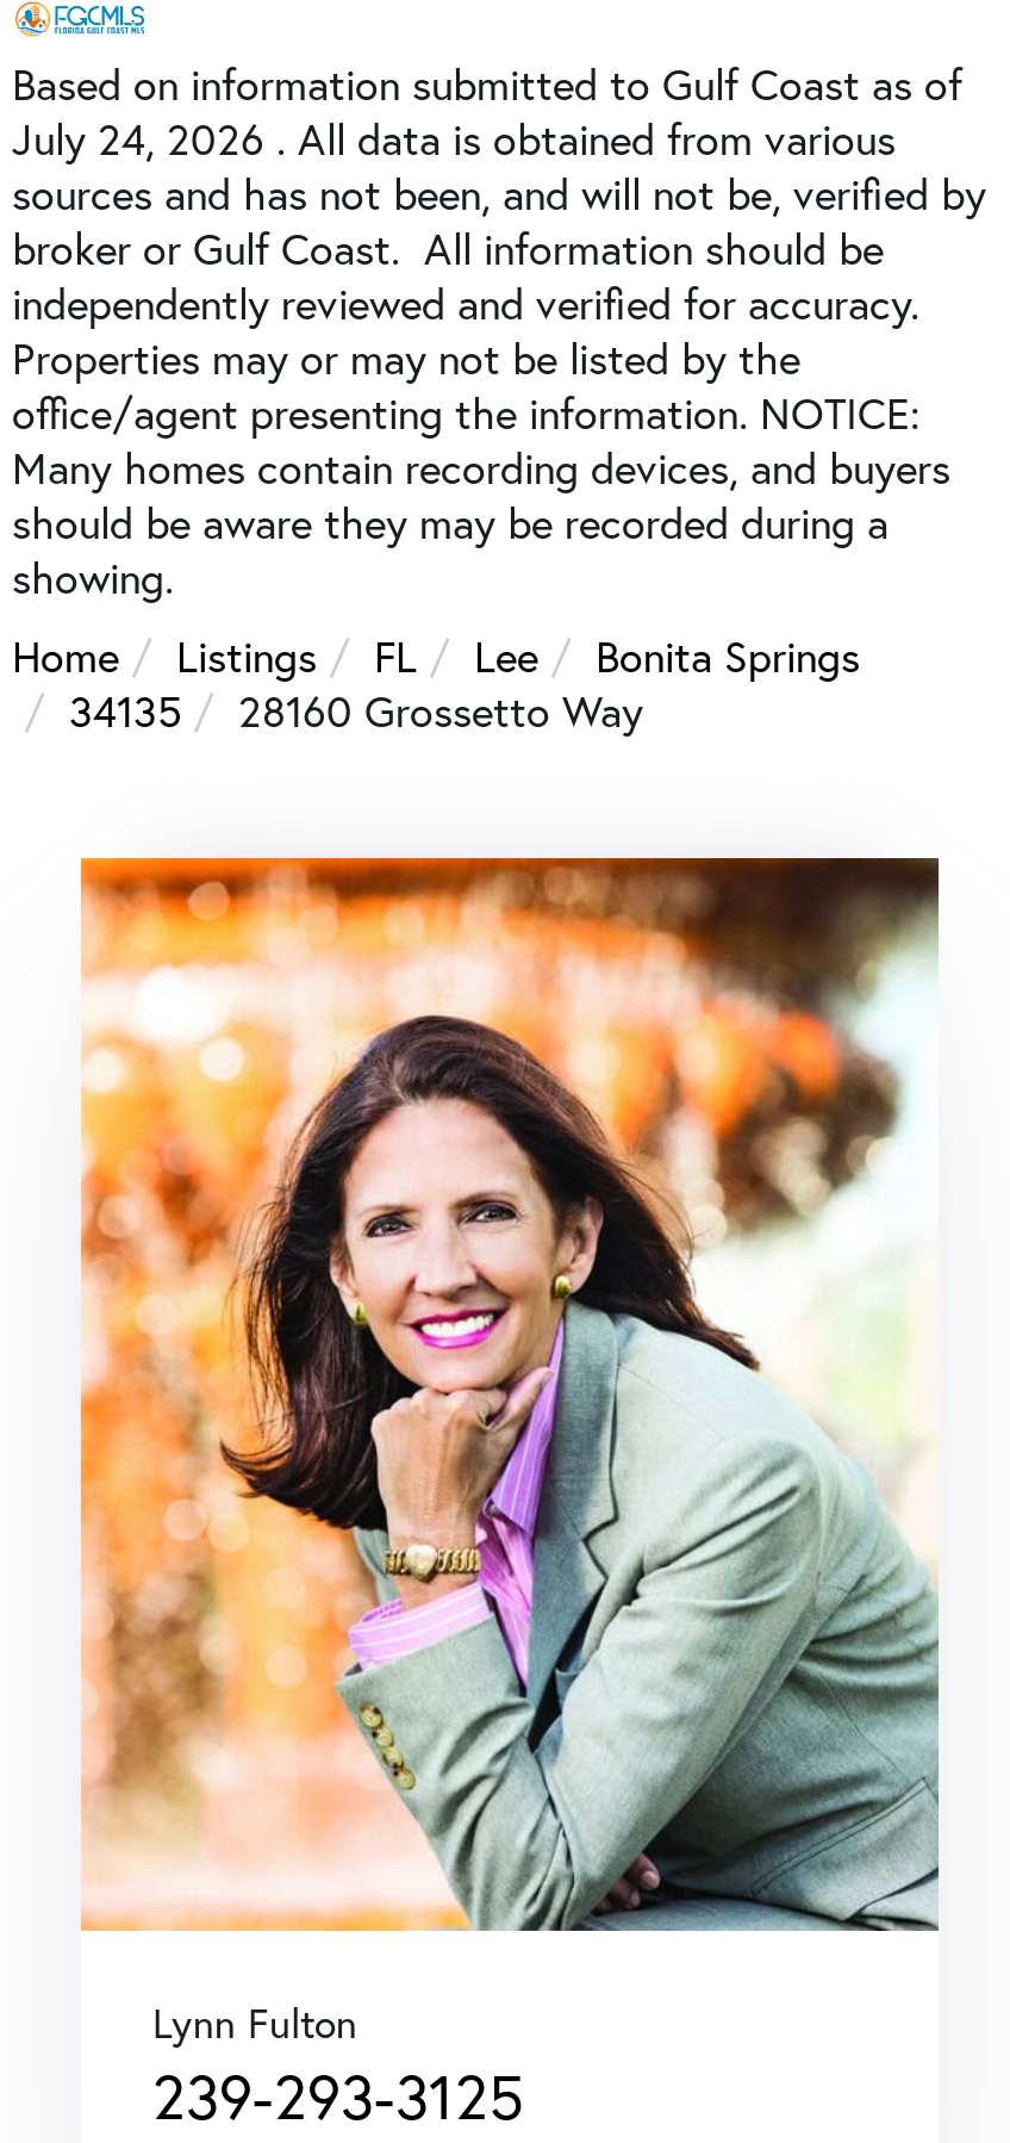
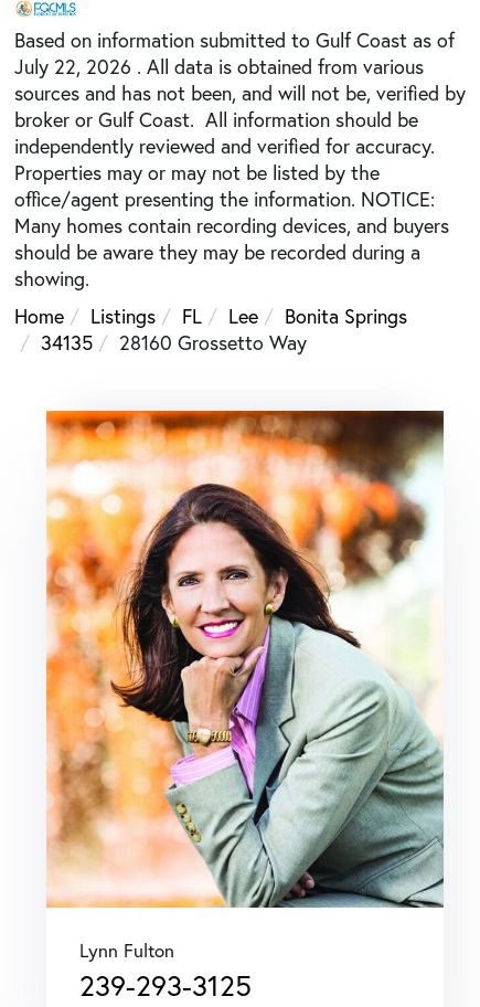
- July 24, 2026 . All data is obtained from various
+ July 22, 2026 . All data is obtained from various
